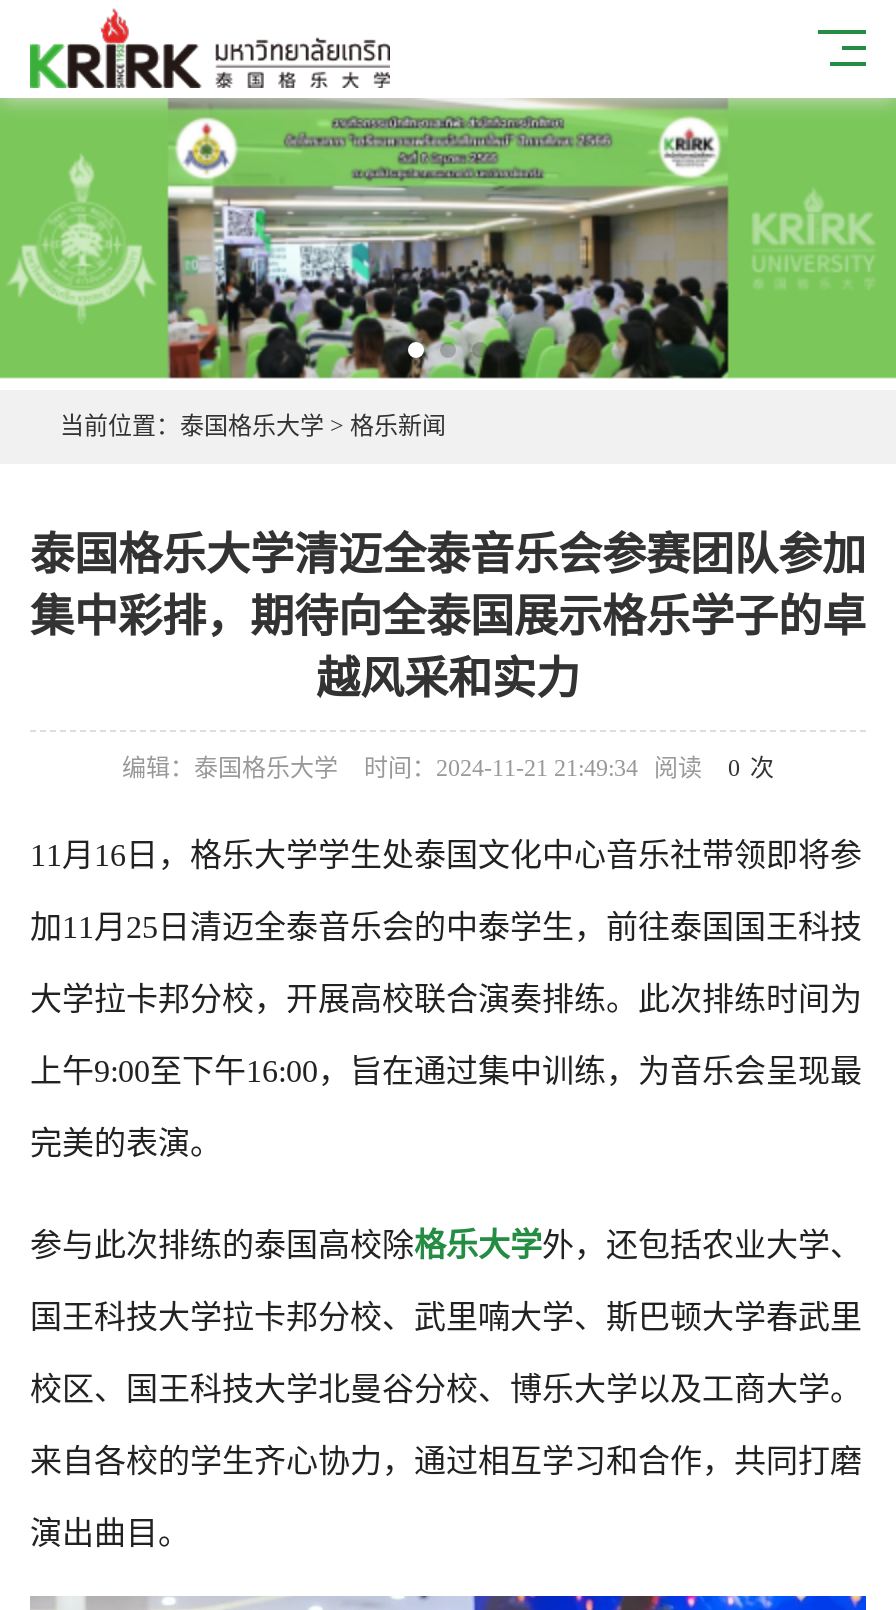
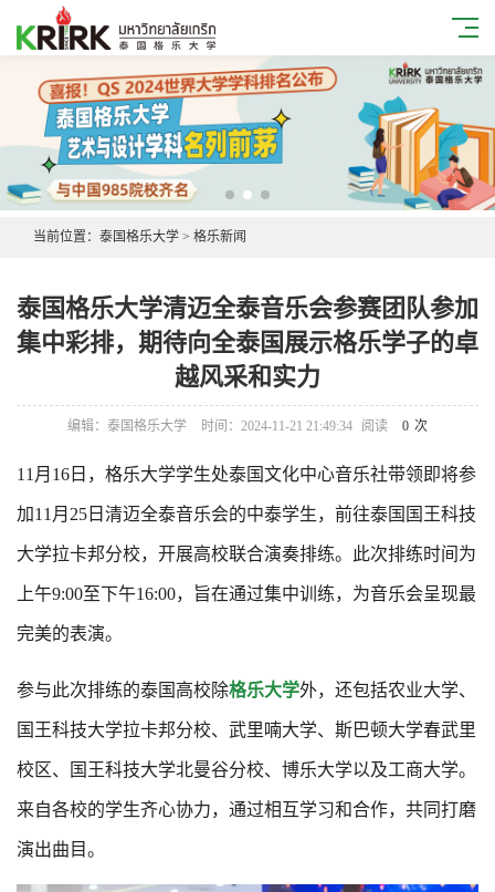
- [image]
+ [image]
